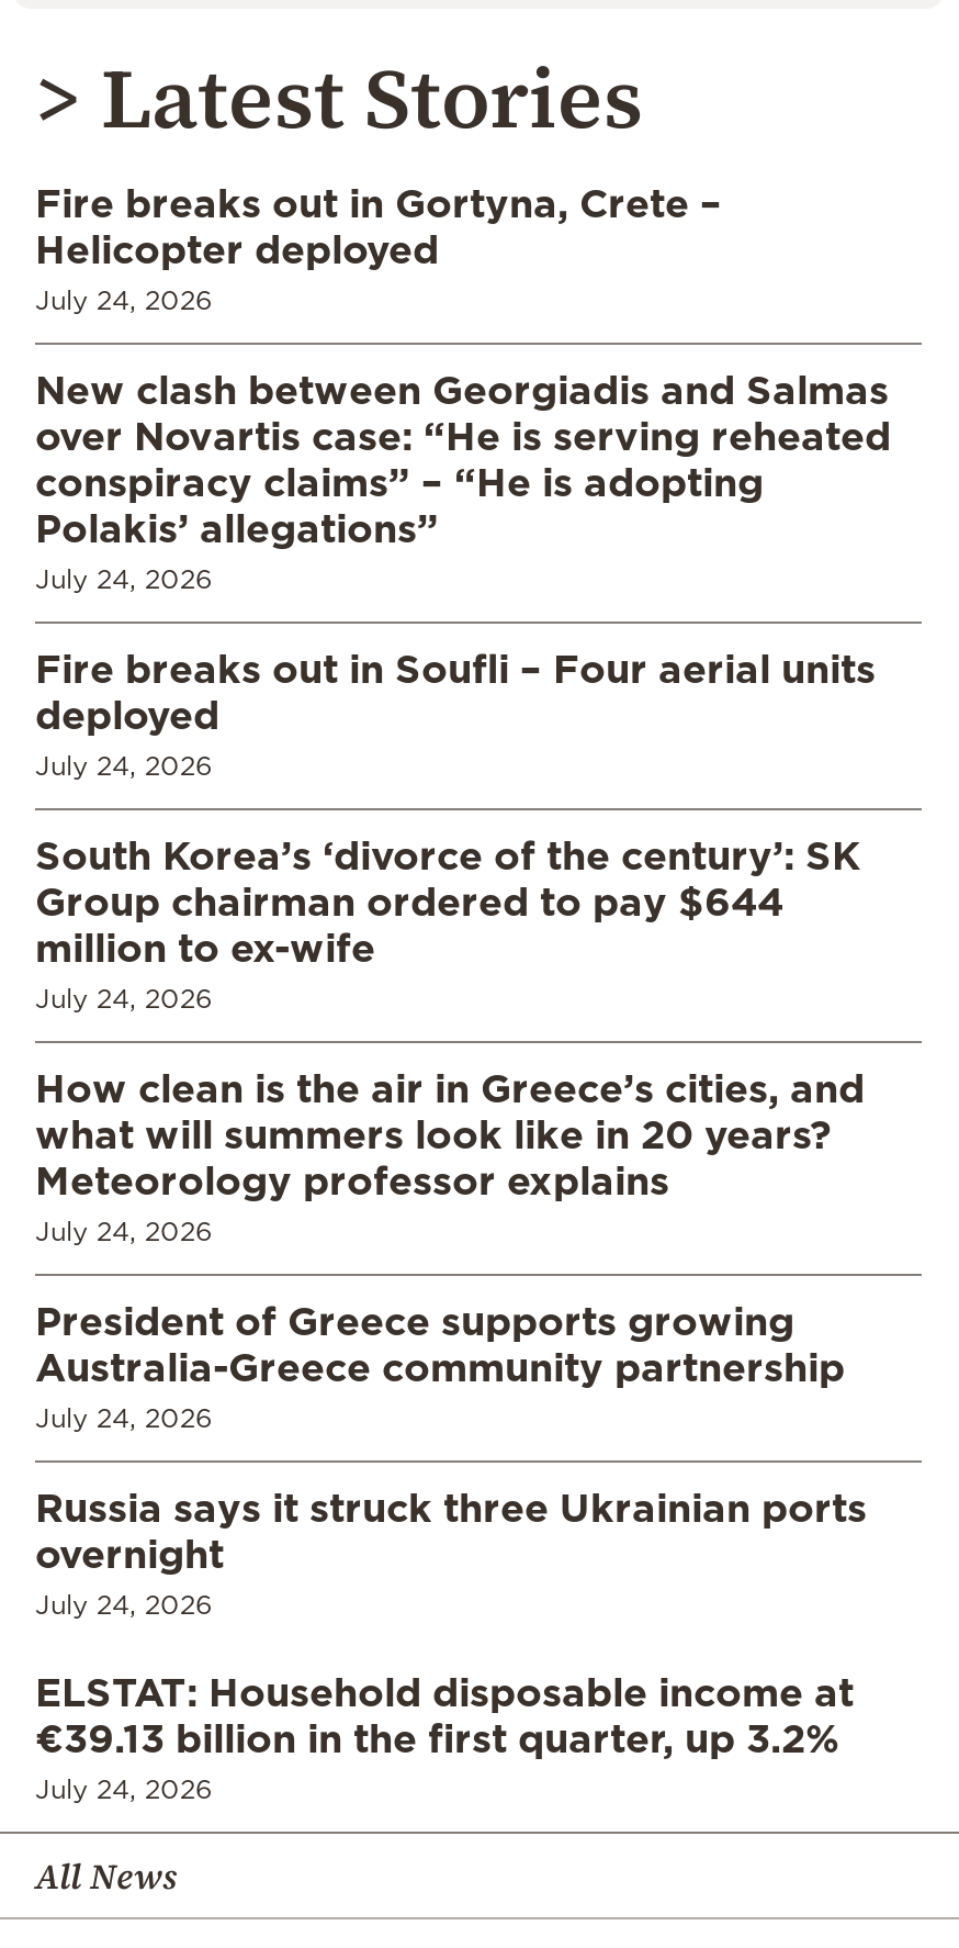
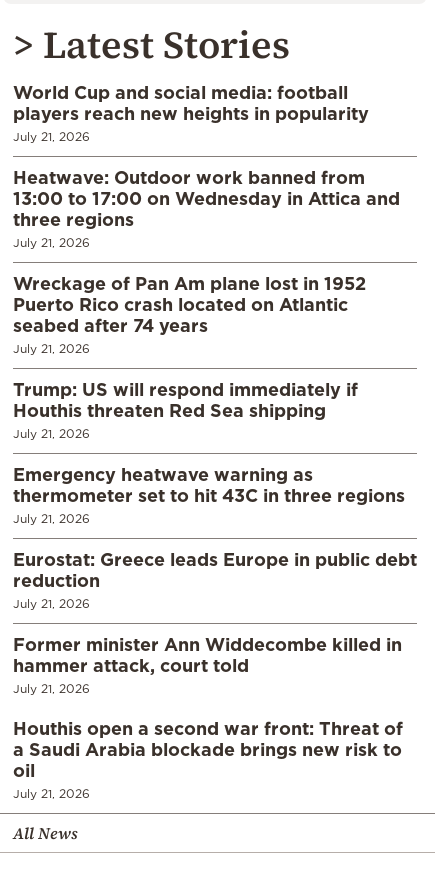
- Fire breaks out in Gortyna, Crete –
- Helicopter deployed
- July 24, 2026
+ World Cup and social media: football
+ players reach new heights in popularity
+ July 21, 2026

- New clash between Georgiadis and Salmas
- over Novartis case: “He is serving reheated
- conspiracy claims” – “He is adopting
- Polakis’ allegations”
- July 24, 2026
+ Heatwave: Outdoor work banned from
+ 13:00 to 17:00 on Wednesday in Attica and
+ three regions
+ July 21, 2026

- Fire breaks out in Soufli – Four aerial units
- deployed
- July 24, 2026
+ Wreckage of Pan Am plane lost in 1952
+ Puerto Rico crash located on Atlantic
+ seabed after 74 years
+ July 21, 2026

- South Korea’s ‘divorce of the century’: SK
- Group chairman ordered to pay $644
- million to ex-wife
- July 24, 2026
+ Trump: US will respond immediately if
+ Houthis threaten Red Sea shipping
+ July 21, 2026

- How clean is the air in Greece’s cities, and
- what will summers look like in 20 years?
- Meteorology professor explains
- July 24, 2026
+ Emergency heatwave warning as
+ thermometer set to hit 43C in three regions
+ July 21, 2026

- President of Greece supports growing
- Australia-Greece community partnership
- July 24, 2026
+ Eurostat: Greece leads Europe in public debt
+ reduction
+ July 21, 2026

- Russia says it struck three Ukrainian ports
- overnight
- July 24, 2026
+ Former minister Ann Widdecombe killed in
+ hammer attack, court told
+ July 21, 2026

- ELSTAT: Household disposable income at
- €39.13 billion in the first quarter, up 3.2%
- July 24, 2026
+ Houthis open a second war front: Threat of
+ a Saudi Arabia blockade brings new risk to
+ oil
+ July 21, 2026
